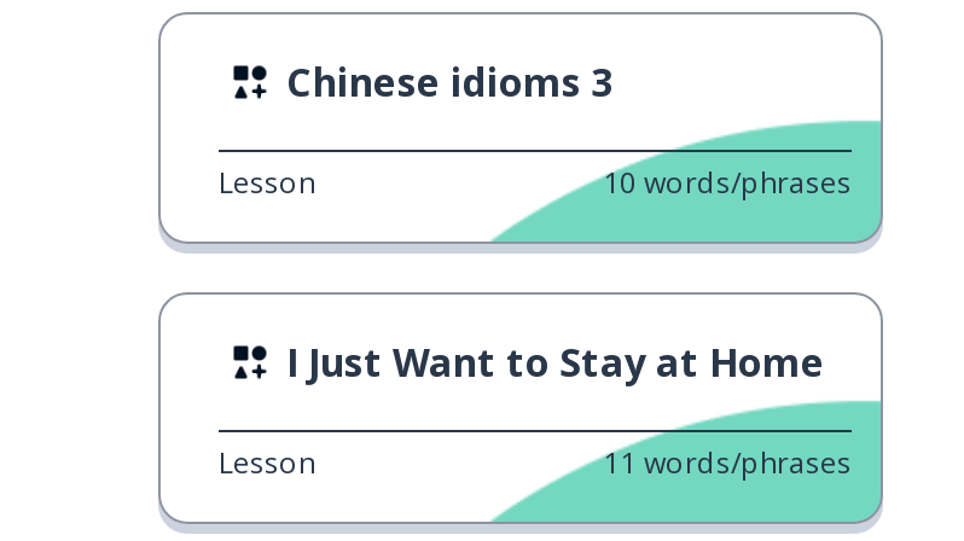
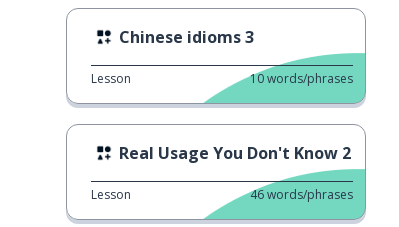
- I Just Want to Stay at Home
+ Real Usage You Don't Know 2

- 11 words/phrases
+ 46 words/phrases
